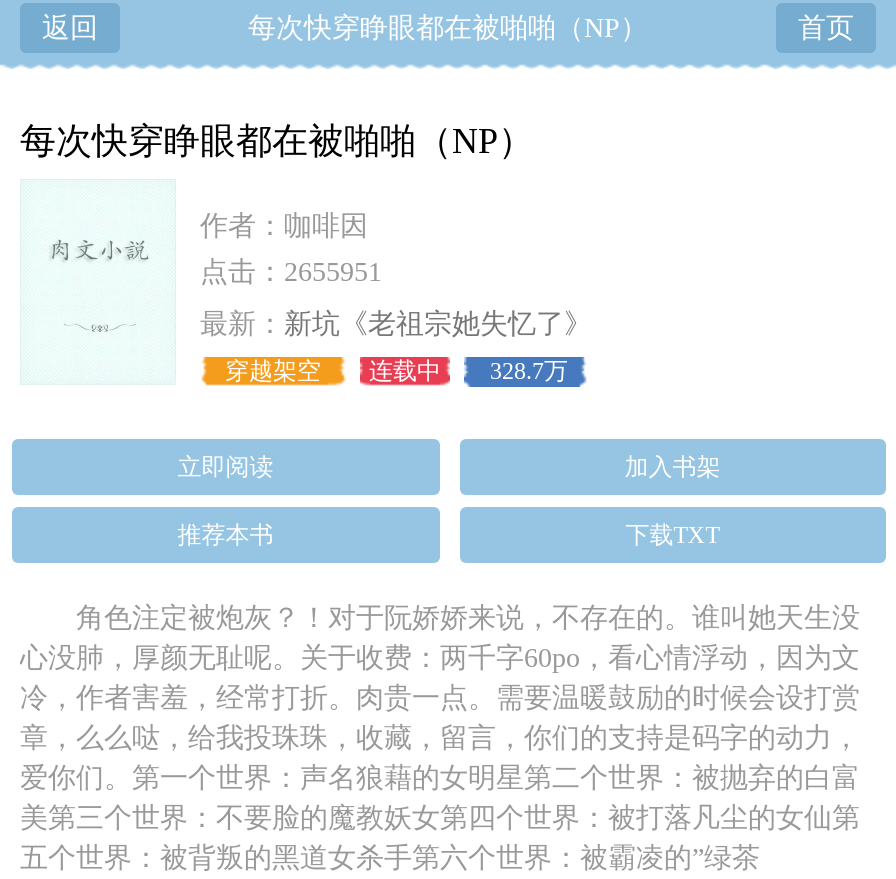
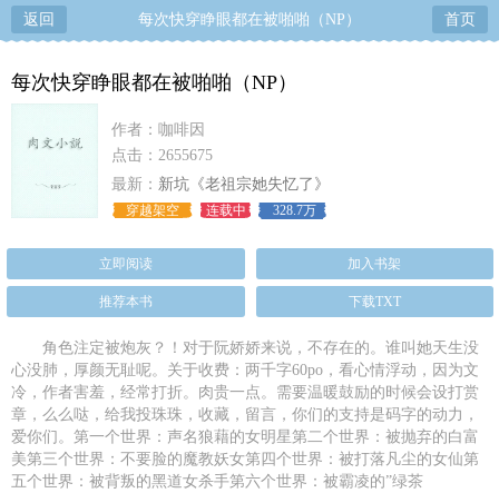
- 点击：2655951
+ 点击：2655675
